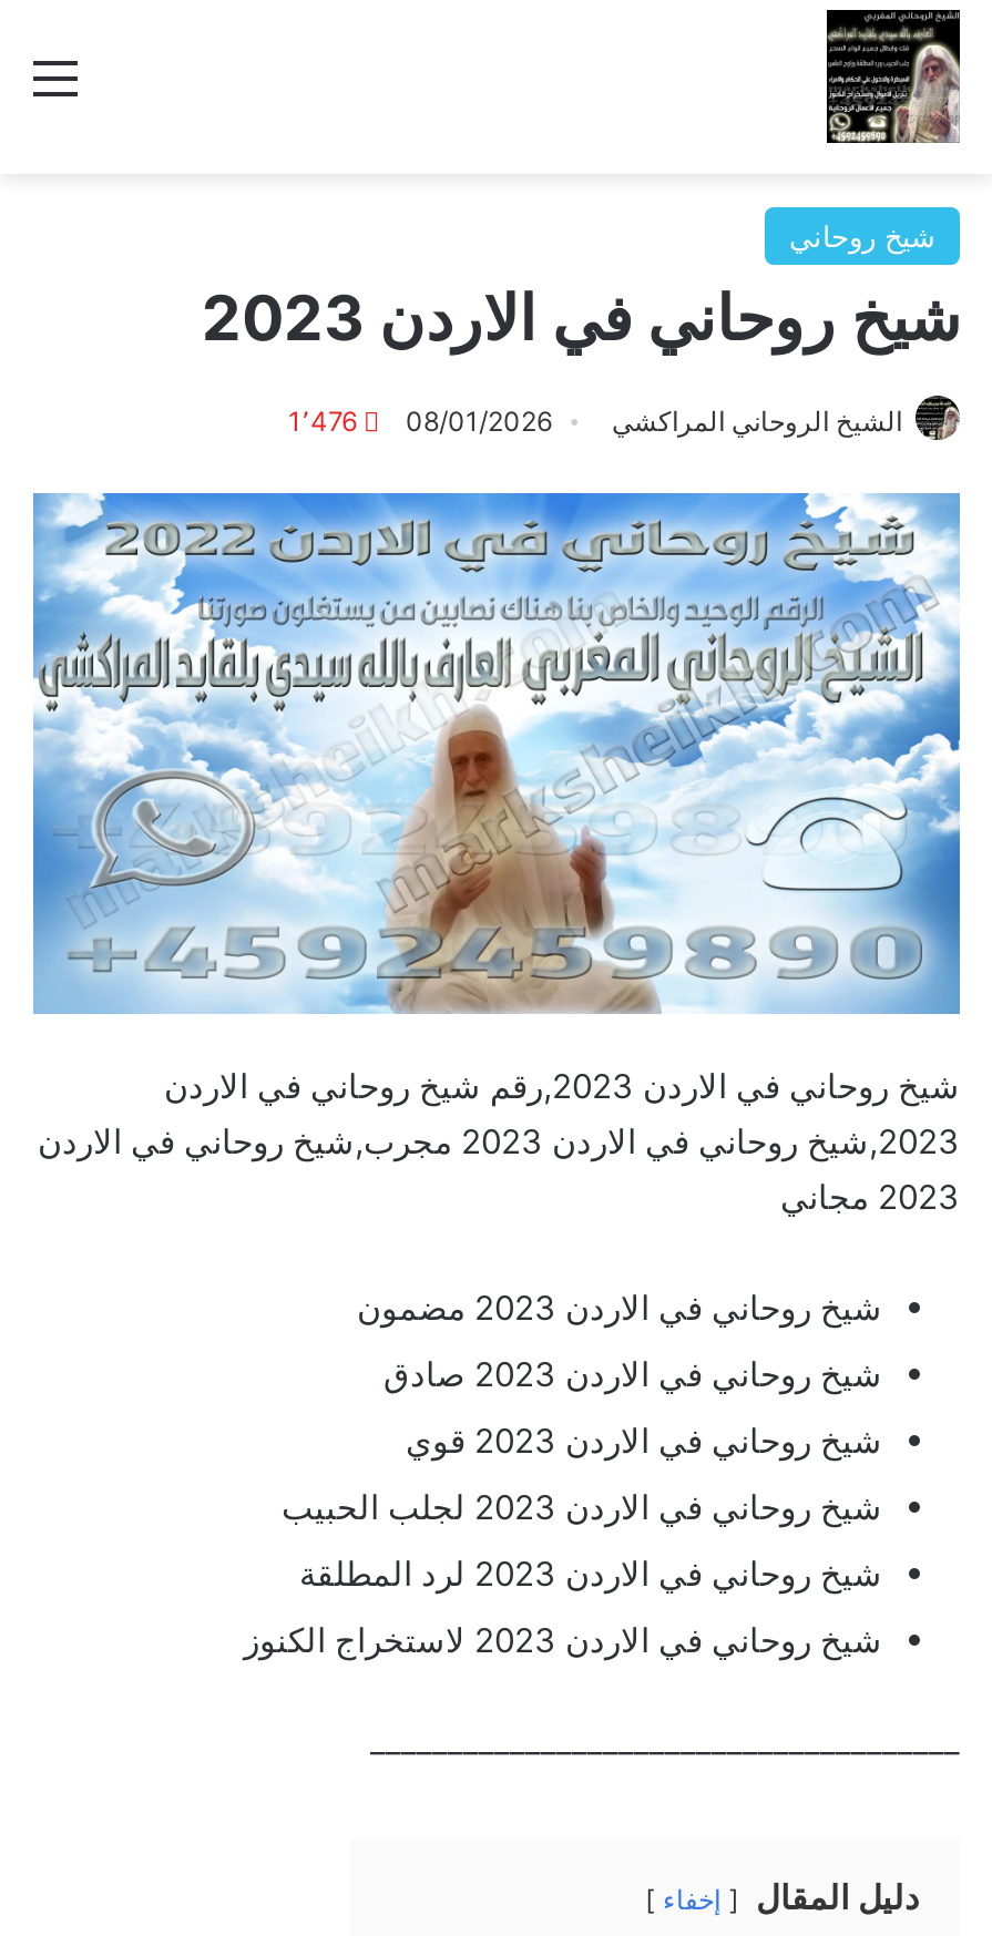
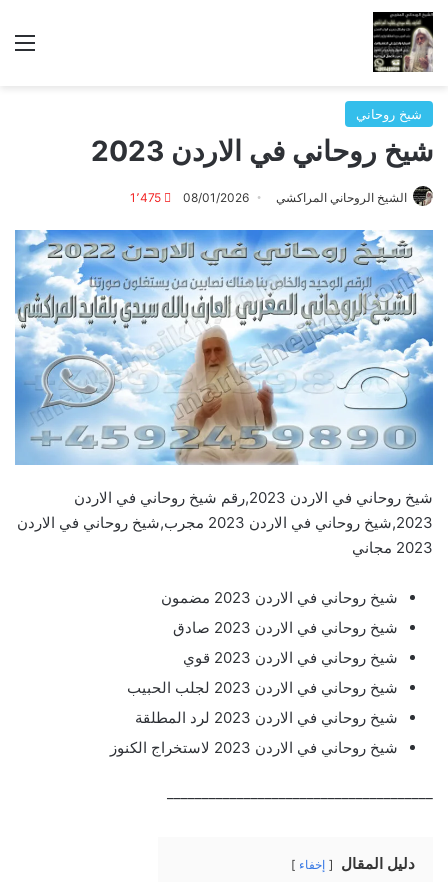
- الشيخ الروحاني المراكشي 08/01/2026 1٬476
+ الشيخ الروحاني المراكشي 08/01/2026 1٬475
